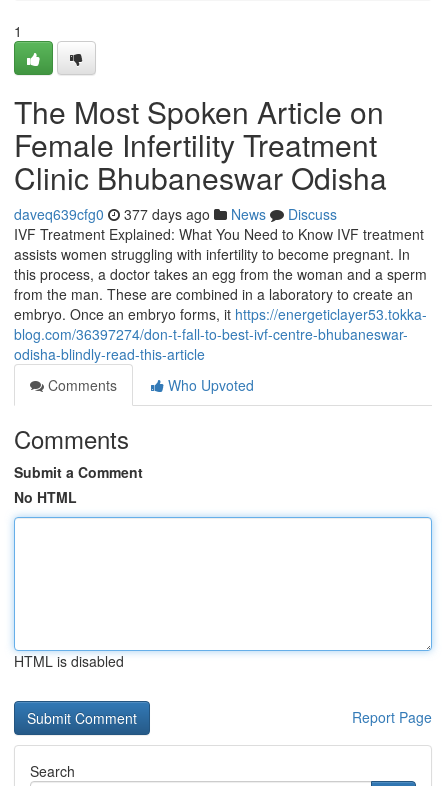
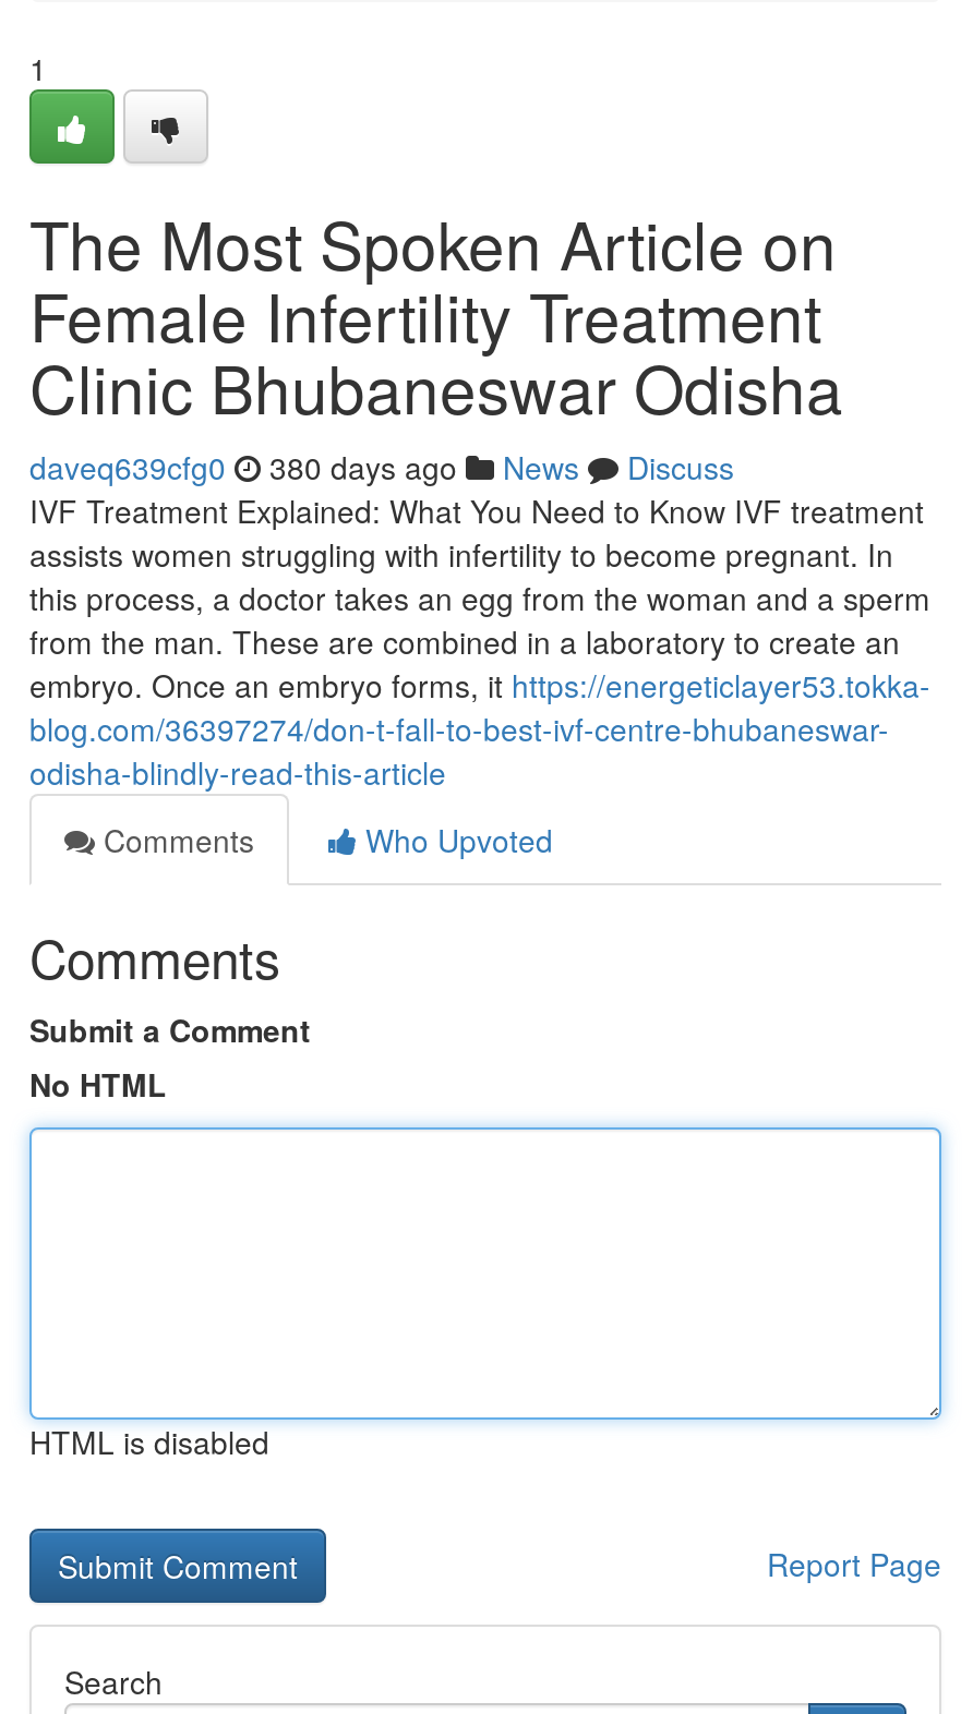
- daveq639cfg0 377 days ago News Discuss
+ daveq639cfg0 380 days ago News Discuss
